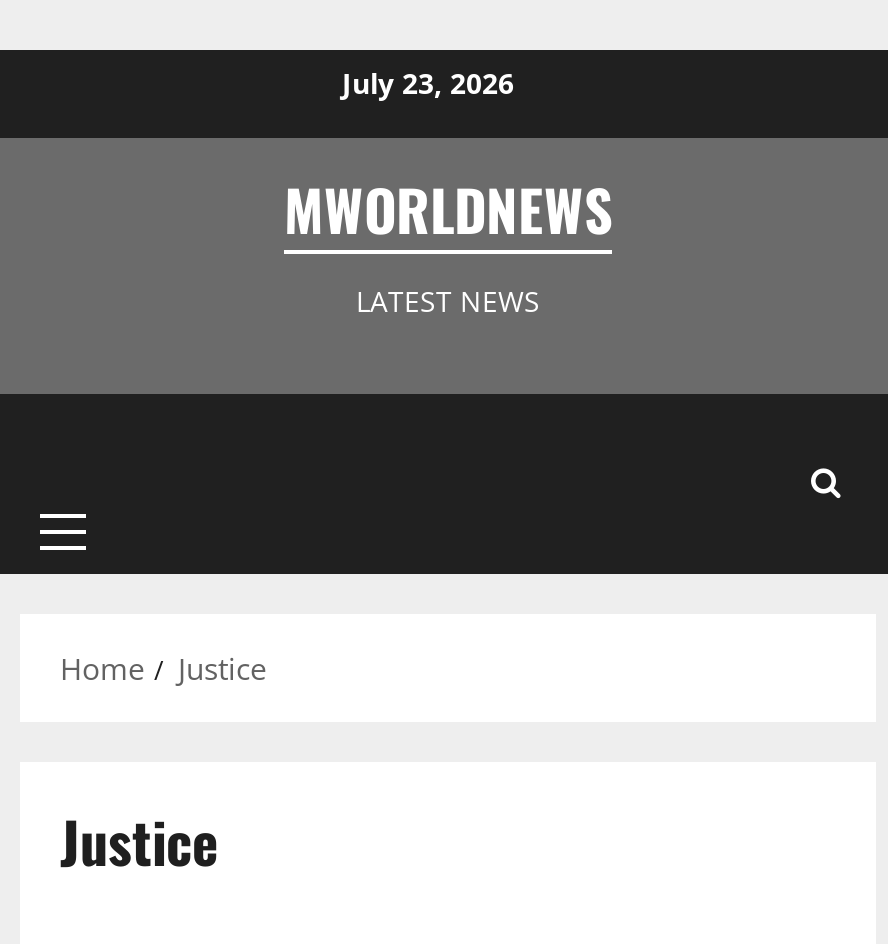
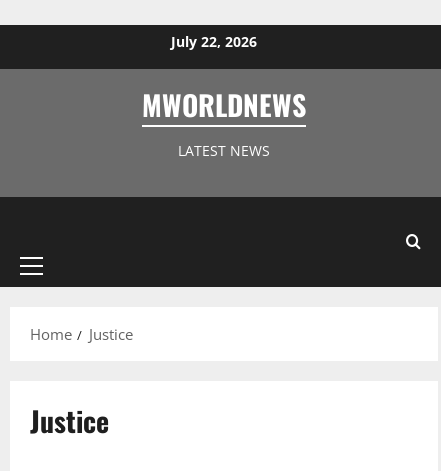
- July 23, 2026
+ July 22, 2026
